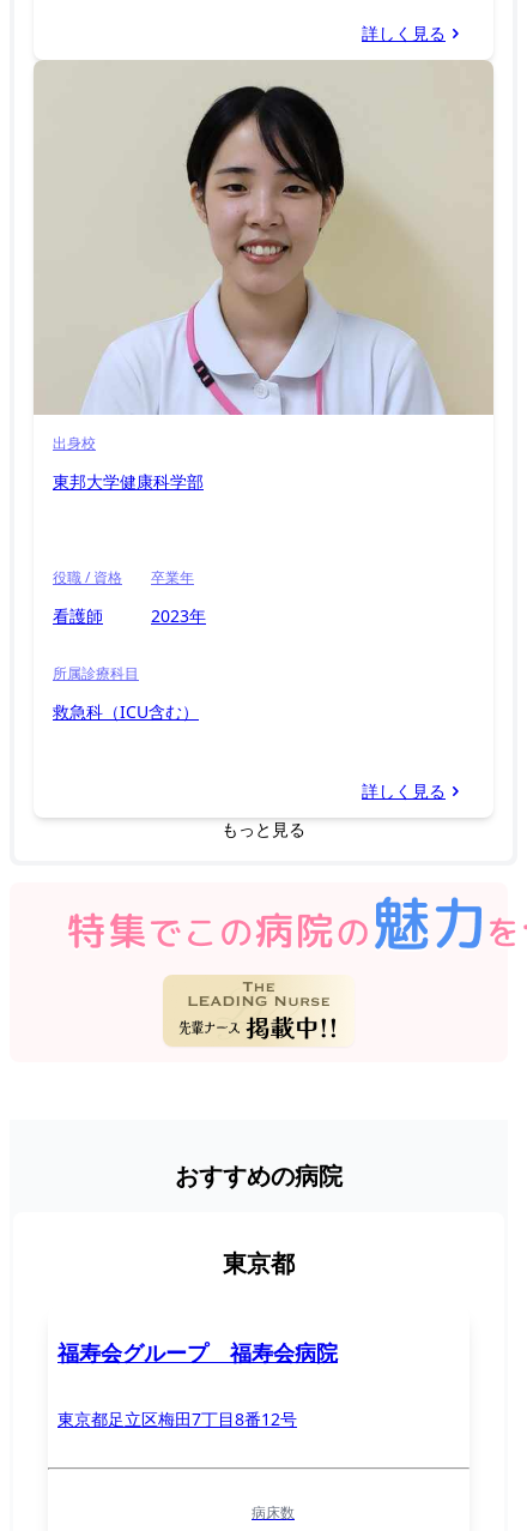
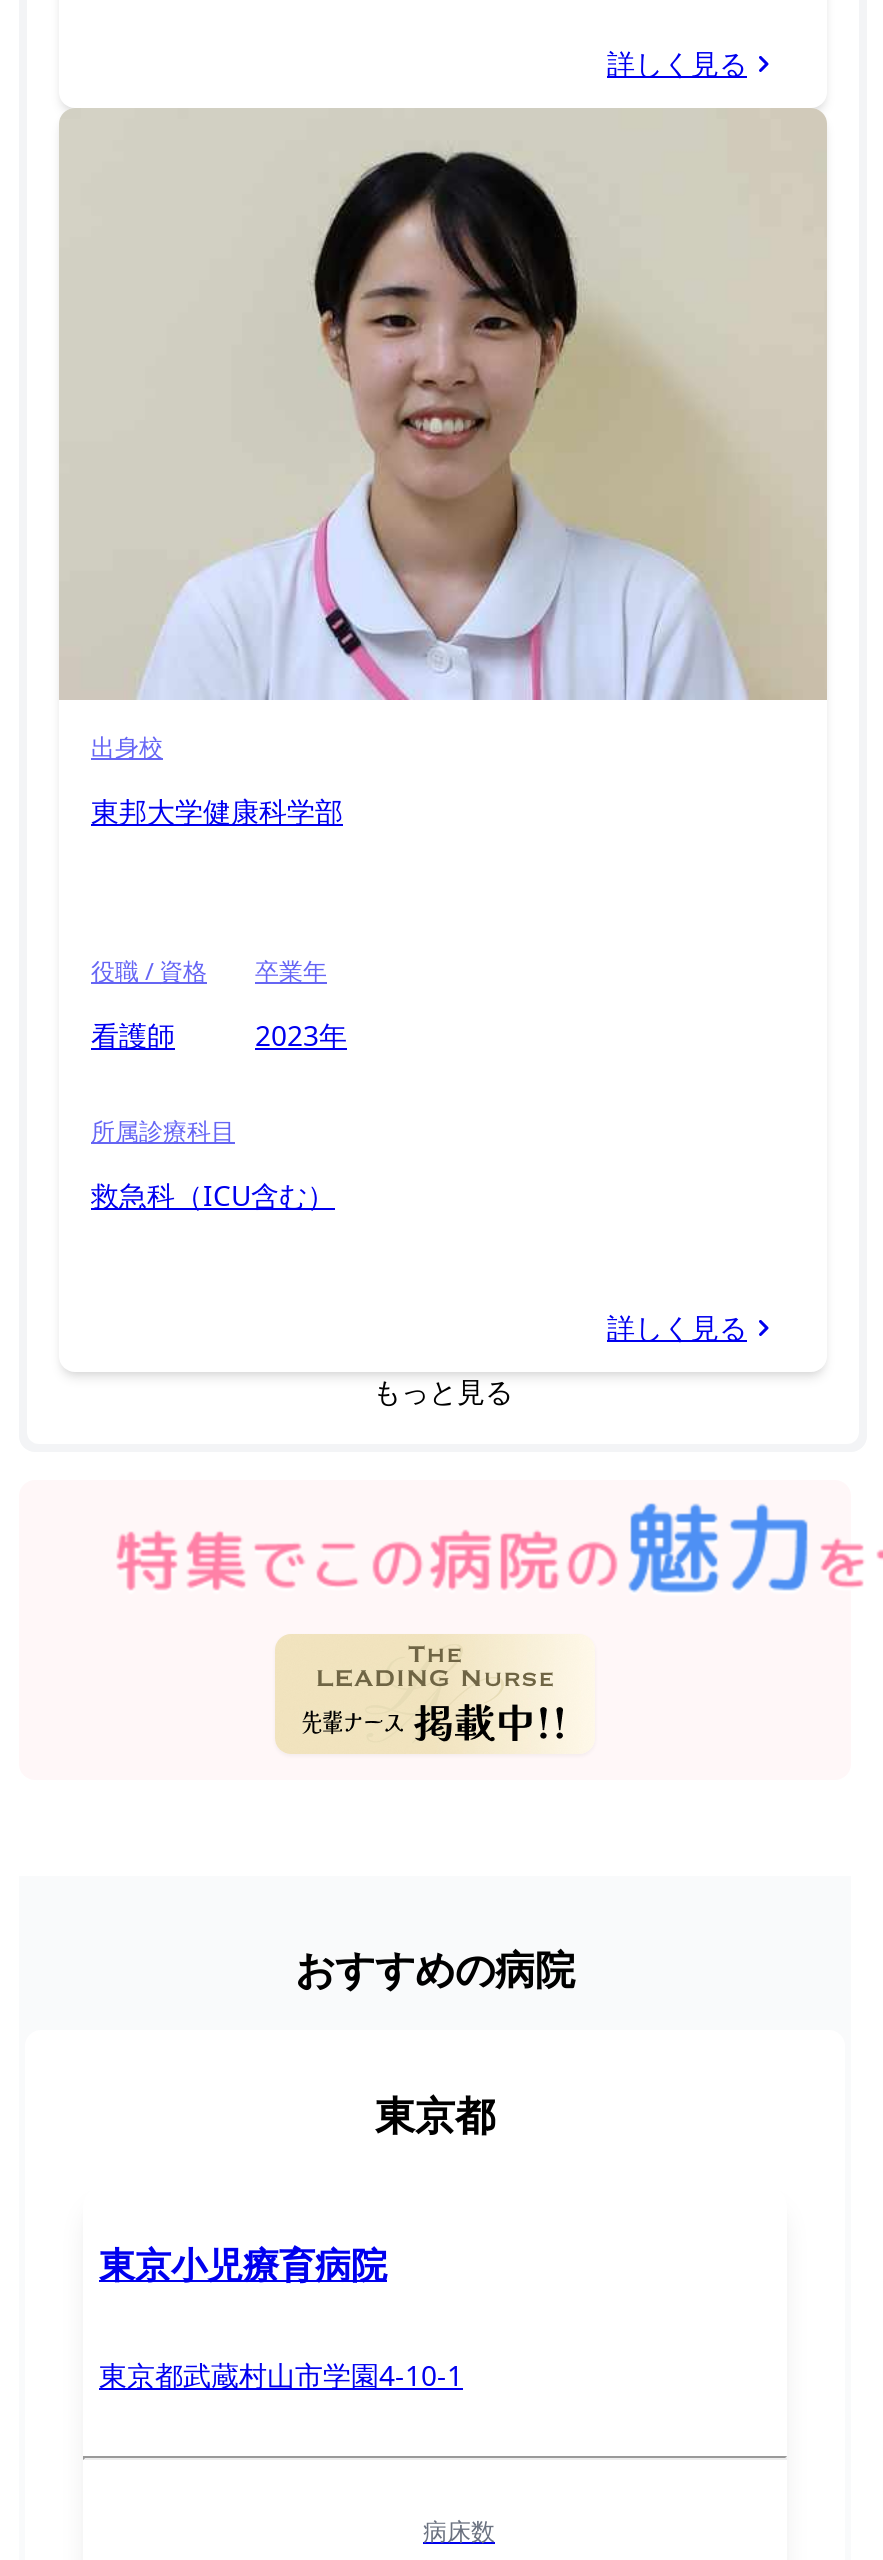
- 福寿会グループ 福寿会病院
+ 東京小児療育病院

- 東京都足立区梅田7丁目8番12号
+ 東京都武蔵村山市学園4-10-1
